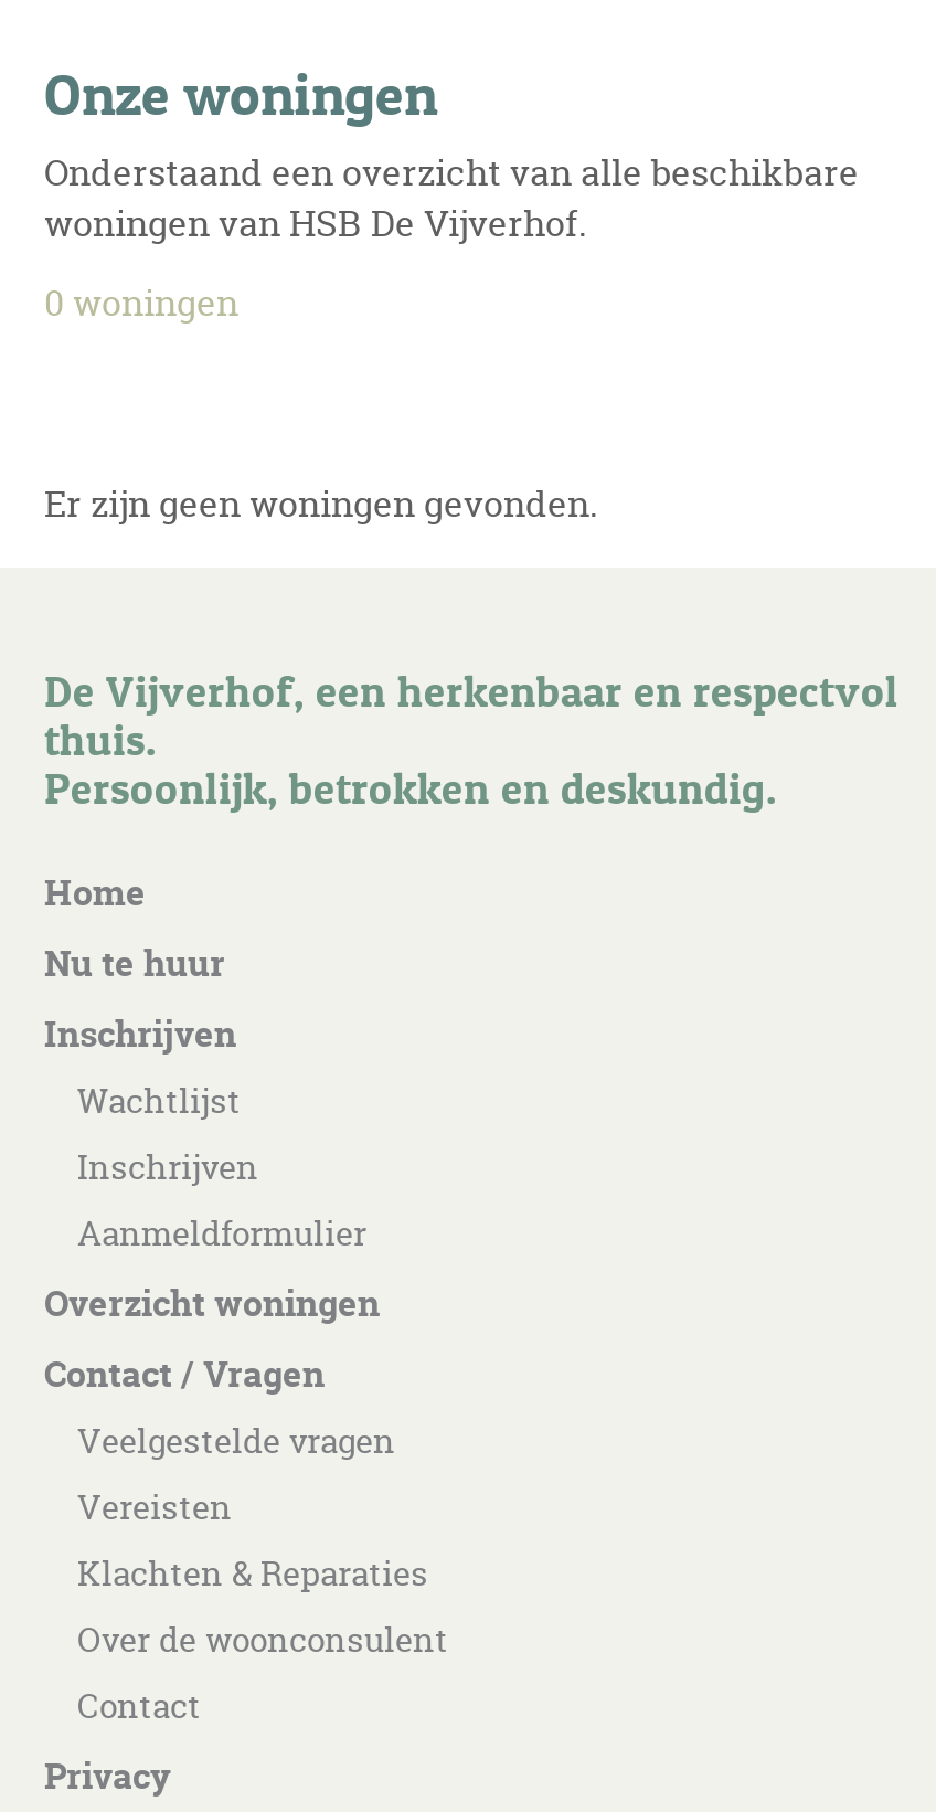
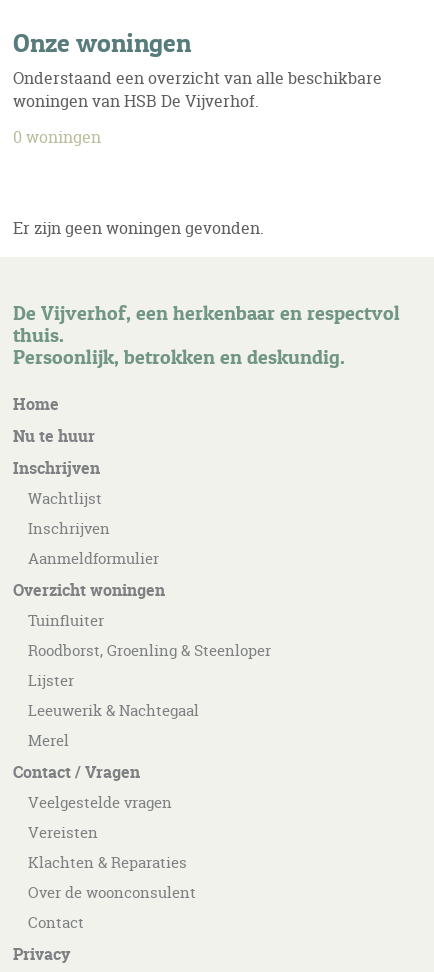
+ Tuinfluiter
+ Roodborst, Groenling & Steenloper
+ Lijster
+ Leeuwerik & Nachtegaal
+ Merel
